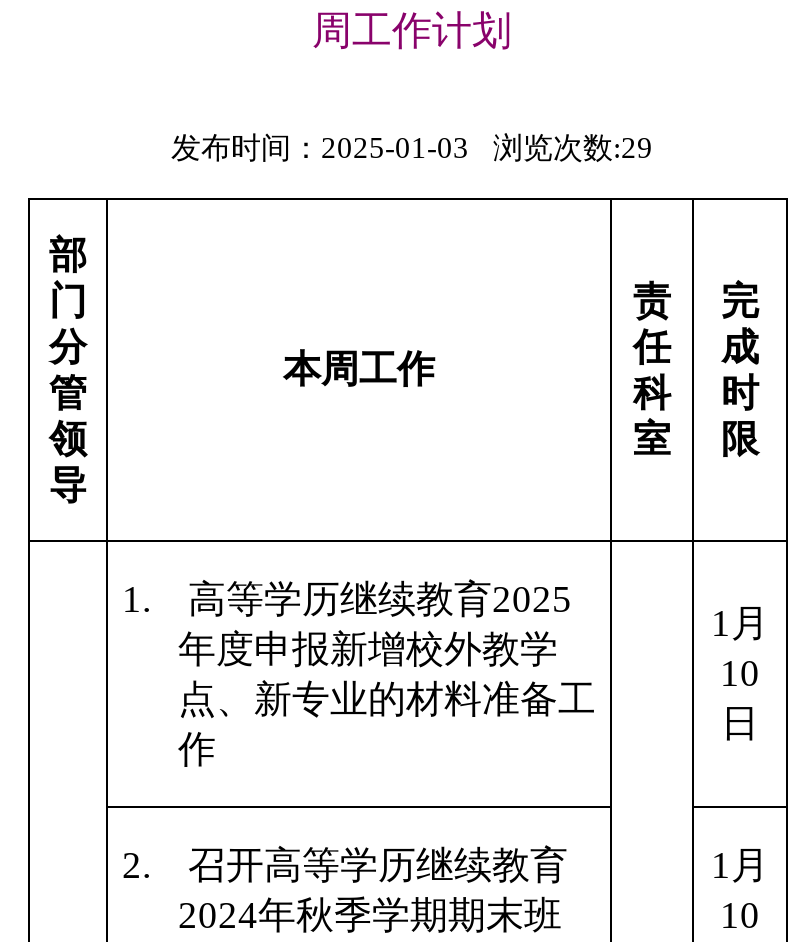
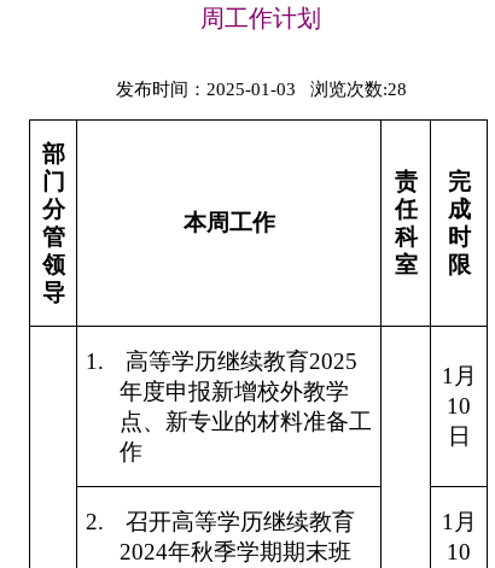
- 发布时间：2025-01-03 浏览次数:29
+ 发布时间：2025-01-03 浏览次数:28
